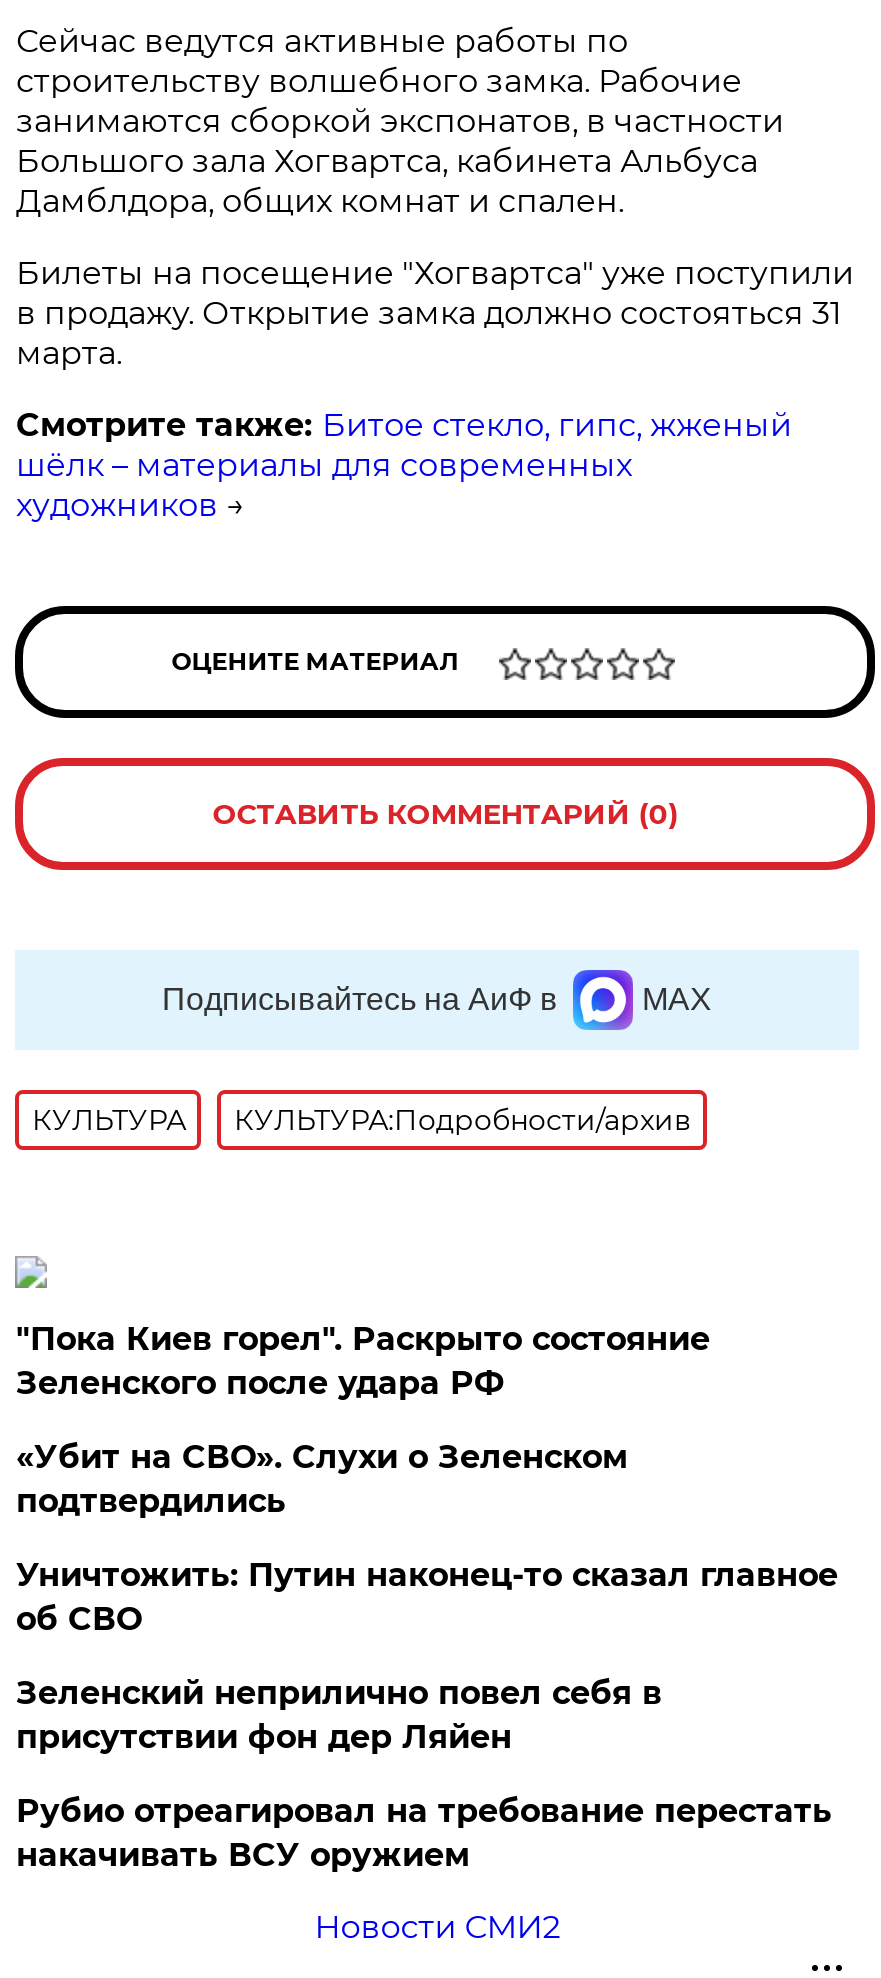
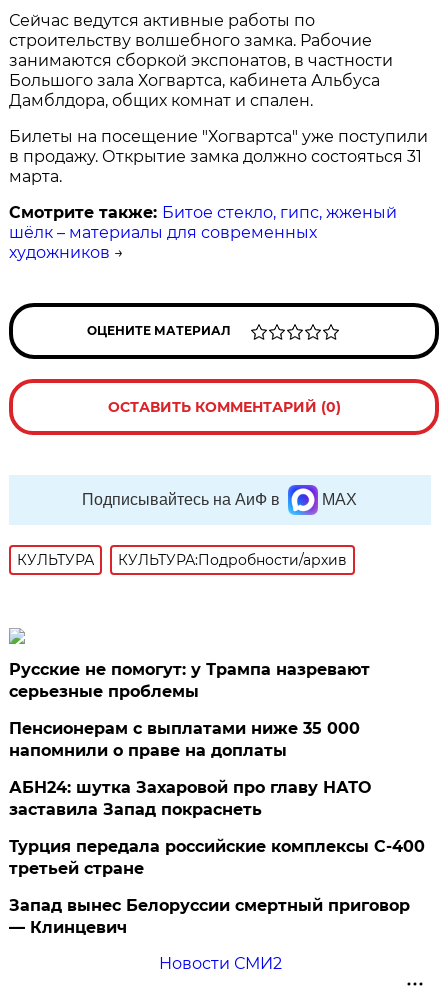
- "Пока Киев горел". Раскрыто состояние
- Зеленского после удара РФ
+ Русские не помогут: у Трампа назревают
+ серьезные проблемы

- «Убит на СВО». Слухи о Зеленском
- подтвердились
+ Пенсионерам с выплатами ниже 35 000
+ напомнили о праве на доплаты

- Уничтожить: Путин наконец-то сказал главное
- об СВО
+ АБН24: шутка Захаровой про главу НАТО
+ заставила Запад покраснеть

- Зеленский неприлично повел cебя в
- присутствии фон дер Ляйен
+ Турция передала российские комплексы С-400
+ третьей стране

- Рубио отреагировал на требование перестать
- накачивать ВСУ оружием
+ Запад вынес Белоруссии смертный приговор
+ — Клинцевич
